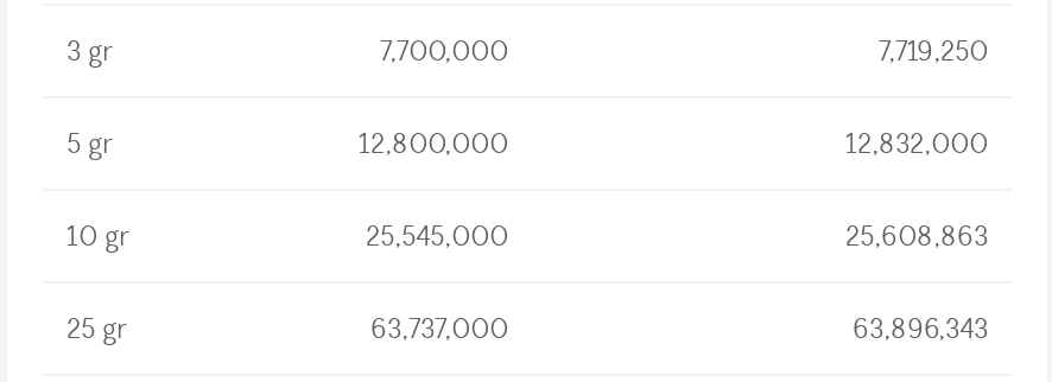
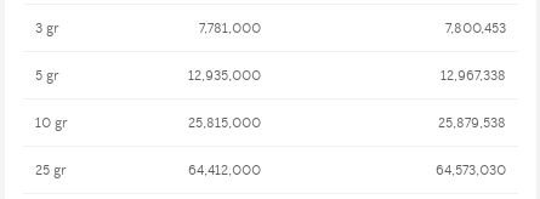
- 7,700,000
+ 7,781,000

- 7,719,250
+ 7,800,453

- 12,800,000
+ 12,935,000

- 12,832,000
+ 12,967,338

- 25,545,000
+ 25,815,000

- 25,608,863
+ 25,879,538

- 63,737,000
+ 64,412,000

- 63,896,343
+ 64,573,030
